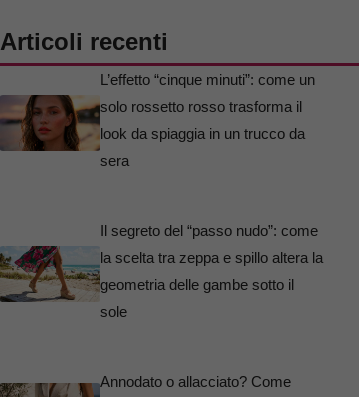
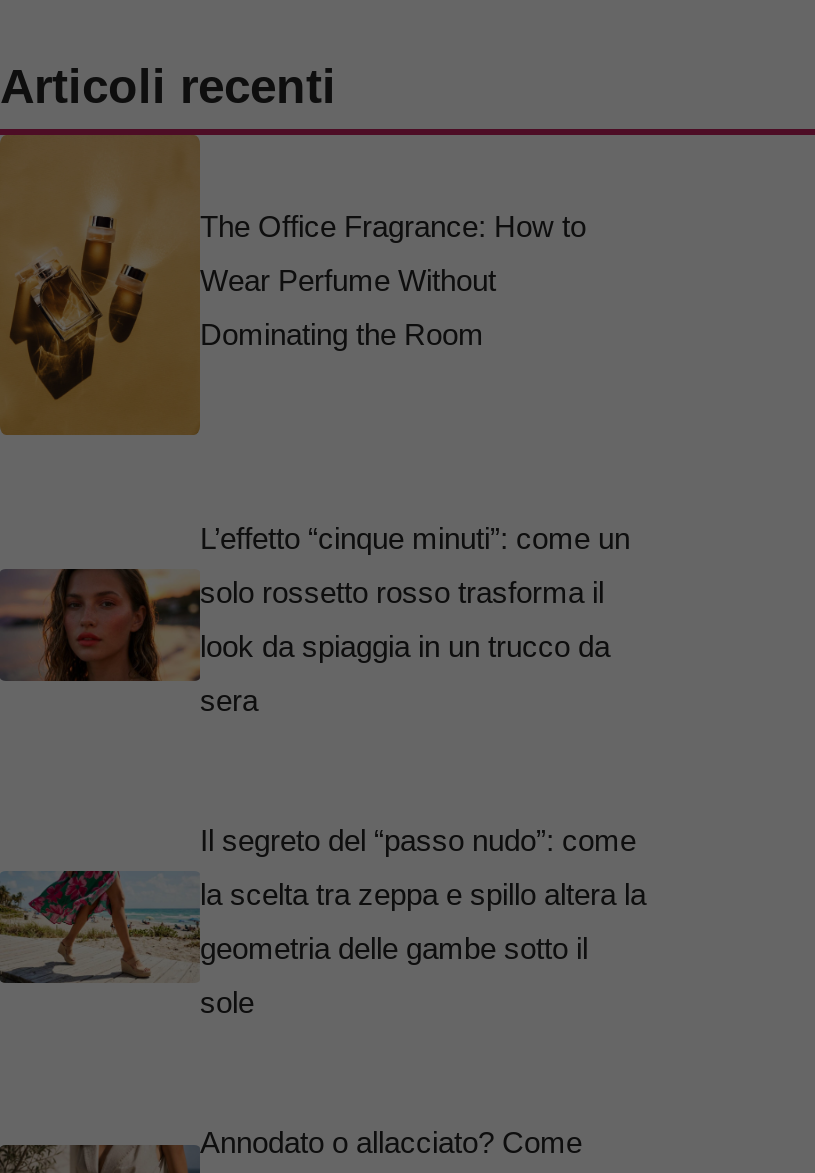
+ [image]
+ The Office Fragrance: How to
+ Wear Perfume Without
+ Dominating the Room
